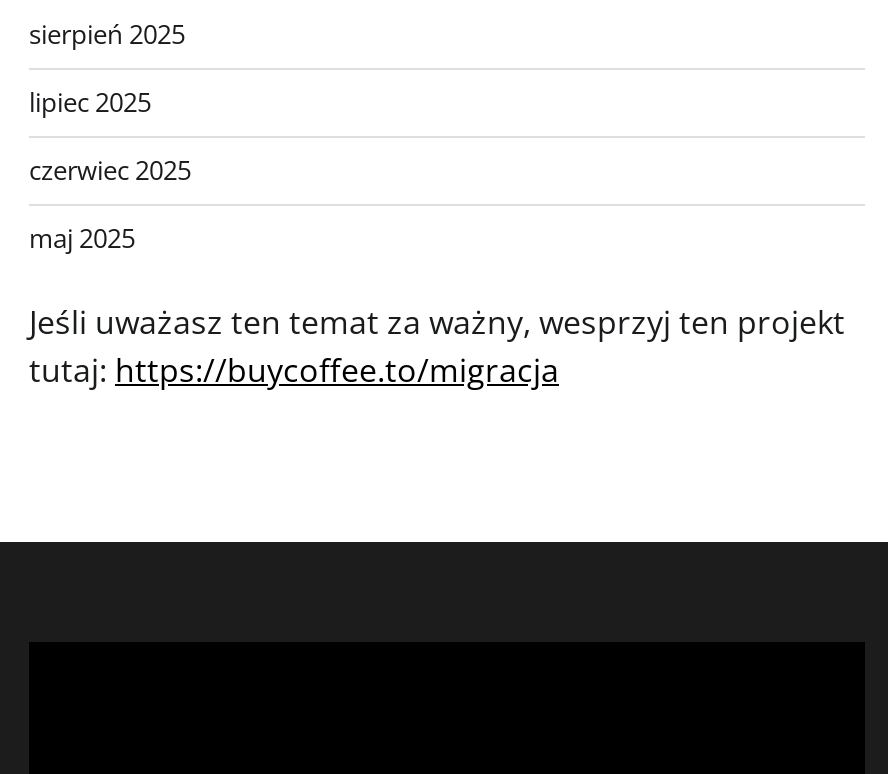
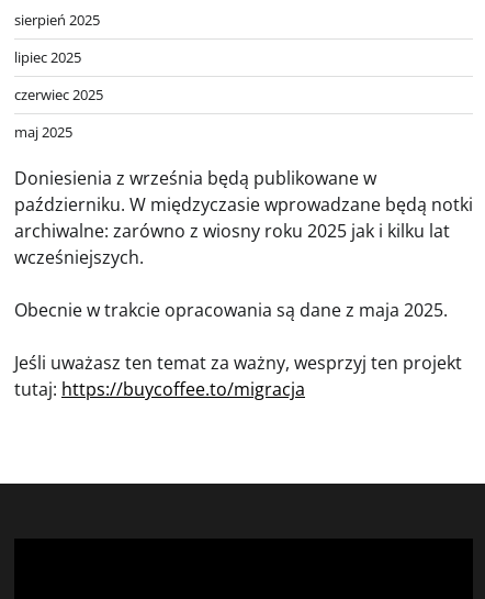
+ Doniesienia z września będą publikowane w
+ październiku. W międzyczasie wprowadzane będą notki
+ archiwalne: zarówno z wiosny roku 2025 jak i kilku lat
+ wcześniejszych.
+ Obecnie w trakcie opracowania są dane z maja 2025.
